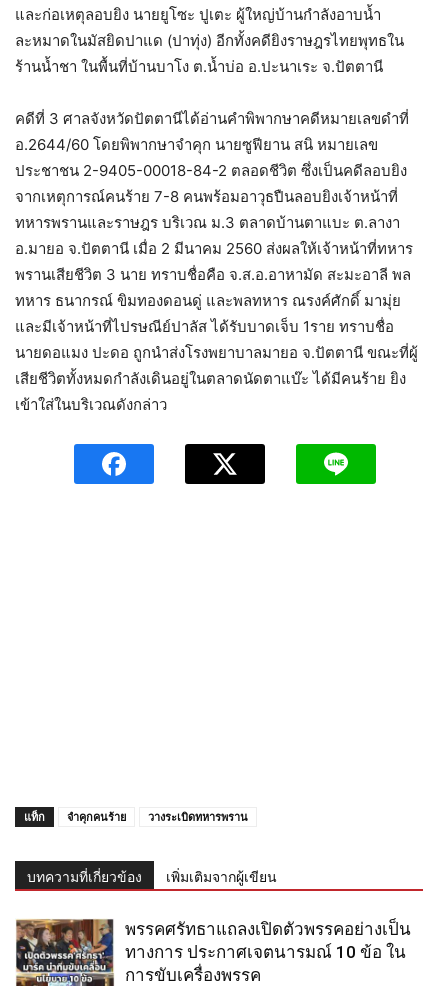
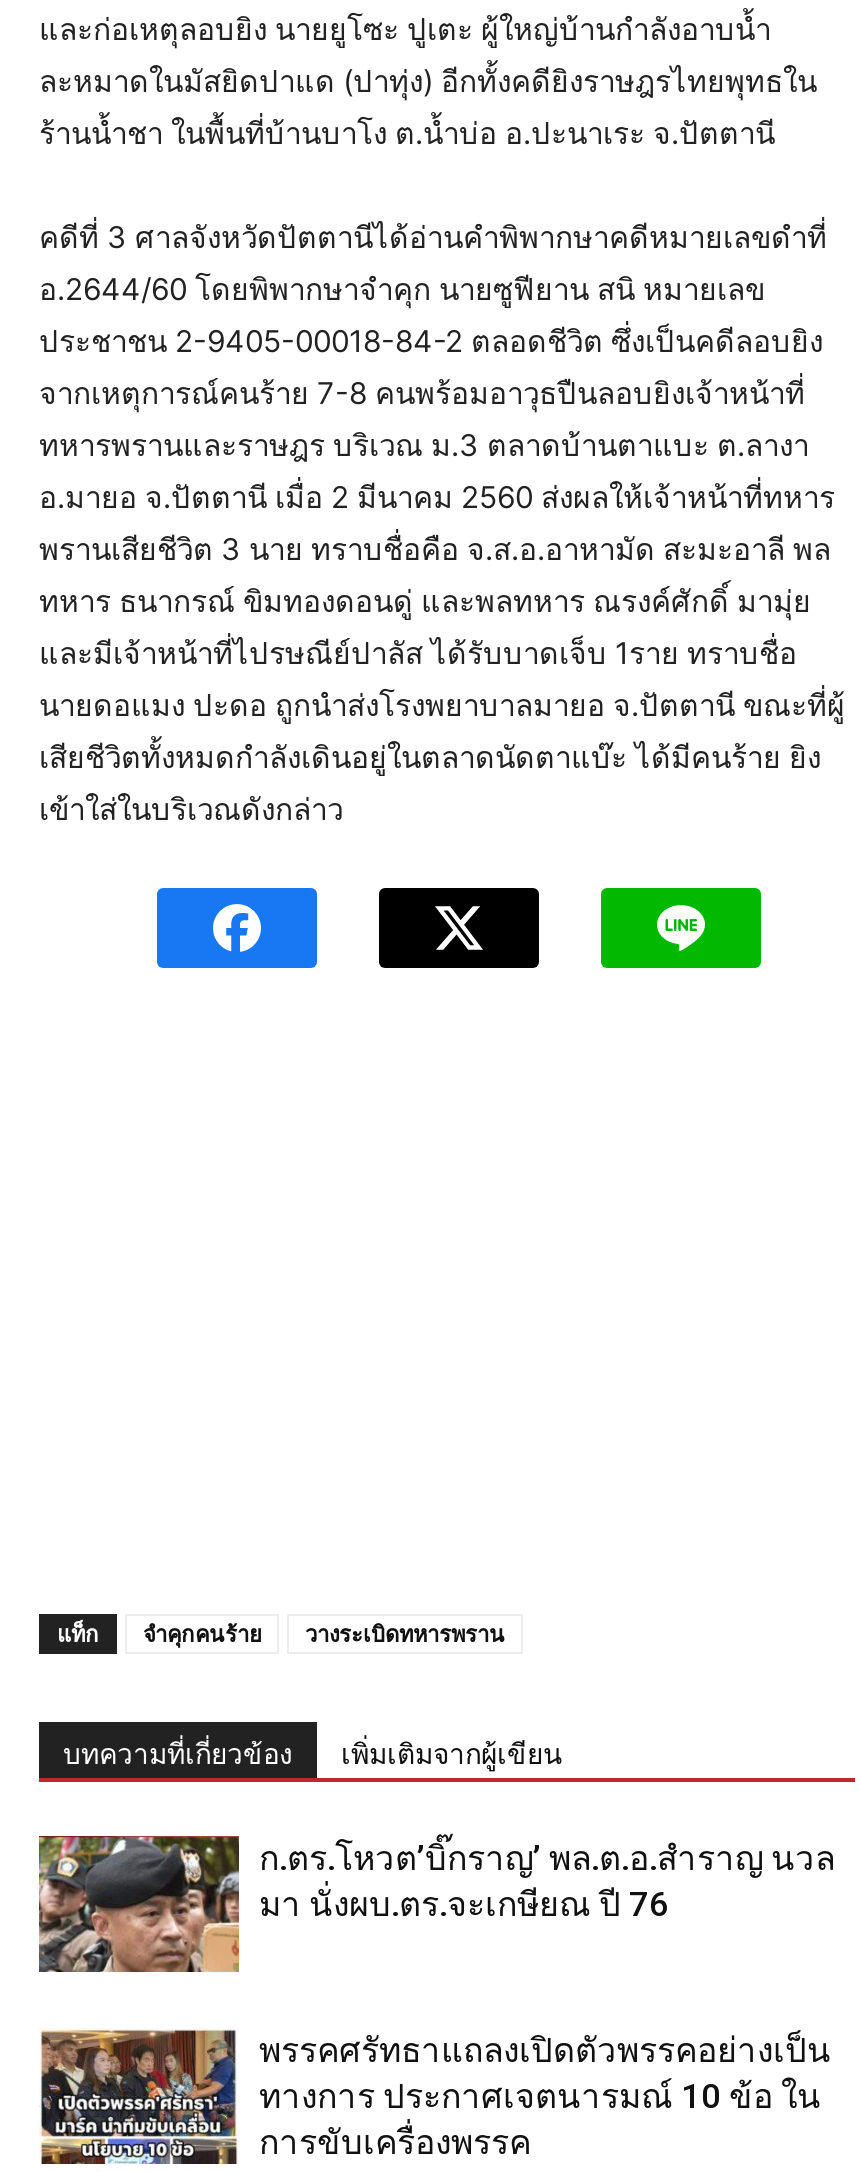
+ [image]
+ ก.ตร.โหวต’บิ๊กราญ’ พล.ต.อ.สำราญ นวล
+ มา นั่งผบ.ตร.จะเกษียณ ปี 76
